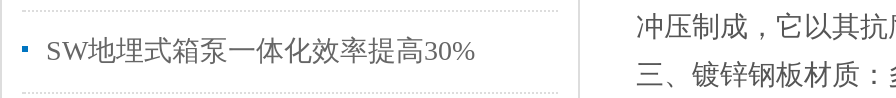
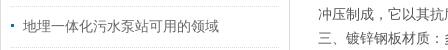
- SW地埋式箱泵一体化效率提高30%
+ 地埋一体化污水泵站可用的领域
